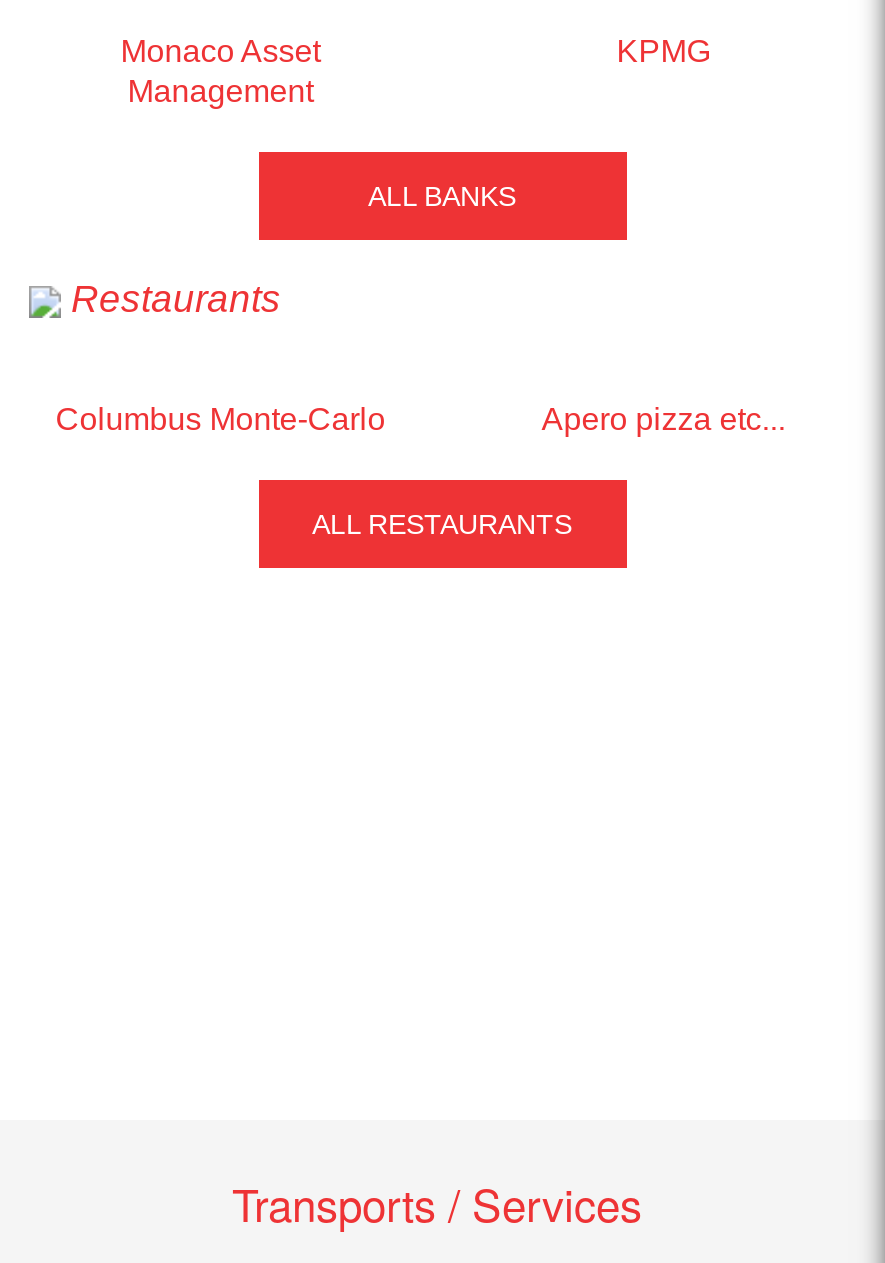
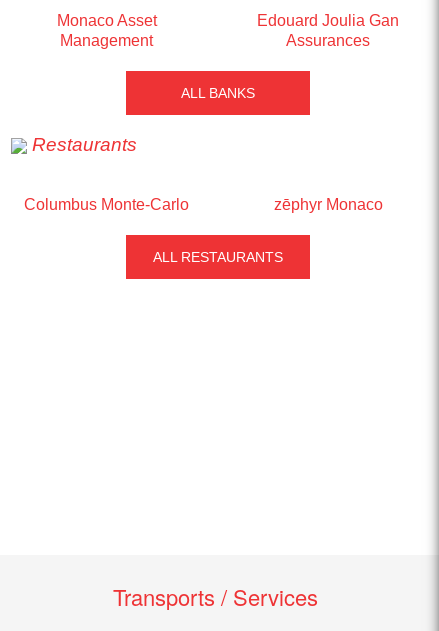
- KPMG
+ Edouard Joulia Gan
+ Assurances

- Apero pizza etc...
+ zēphyr Monaco
